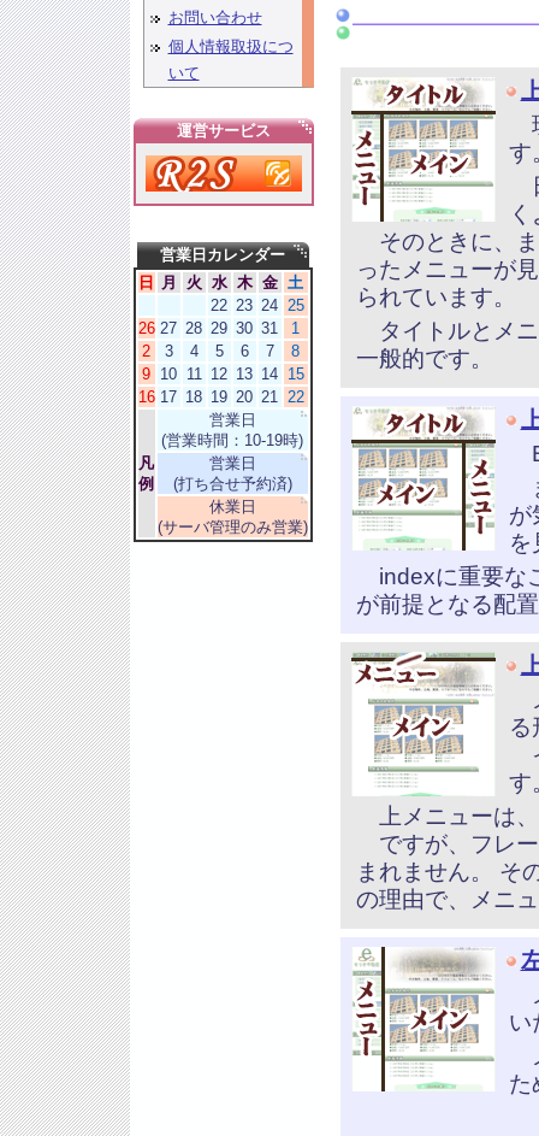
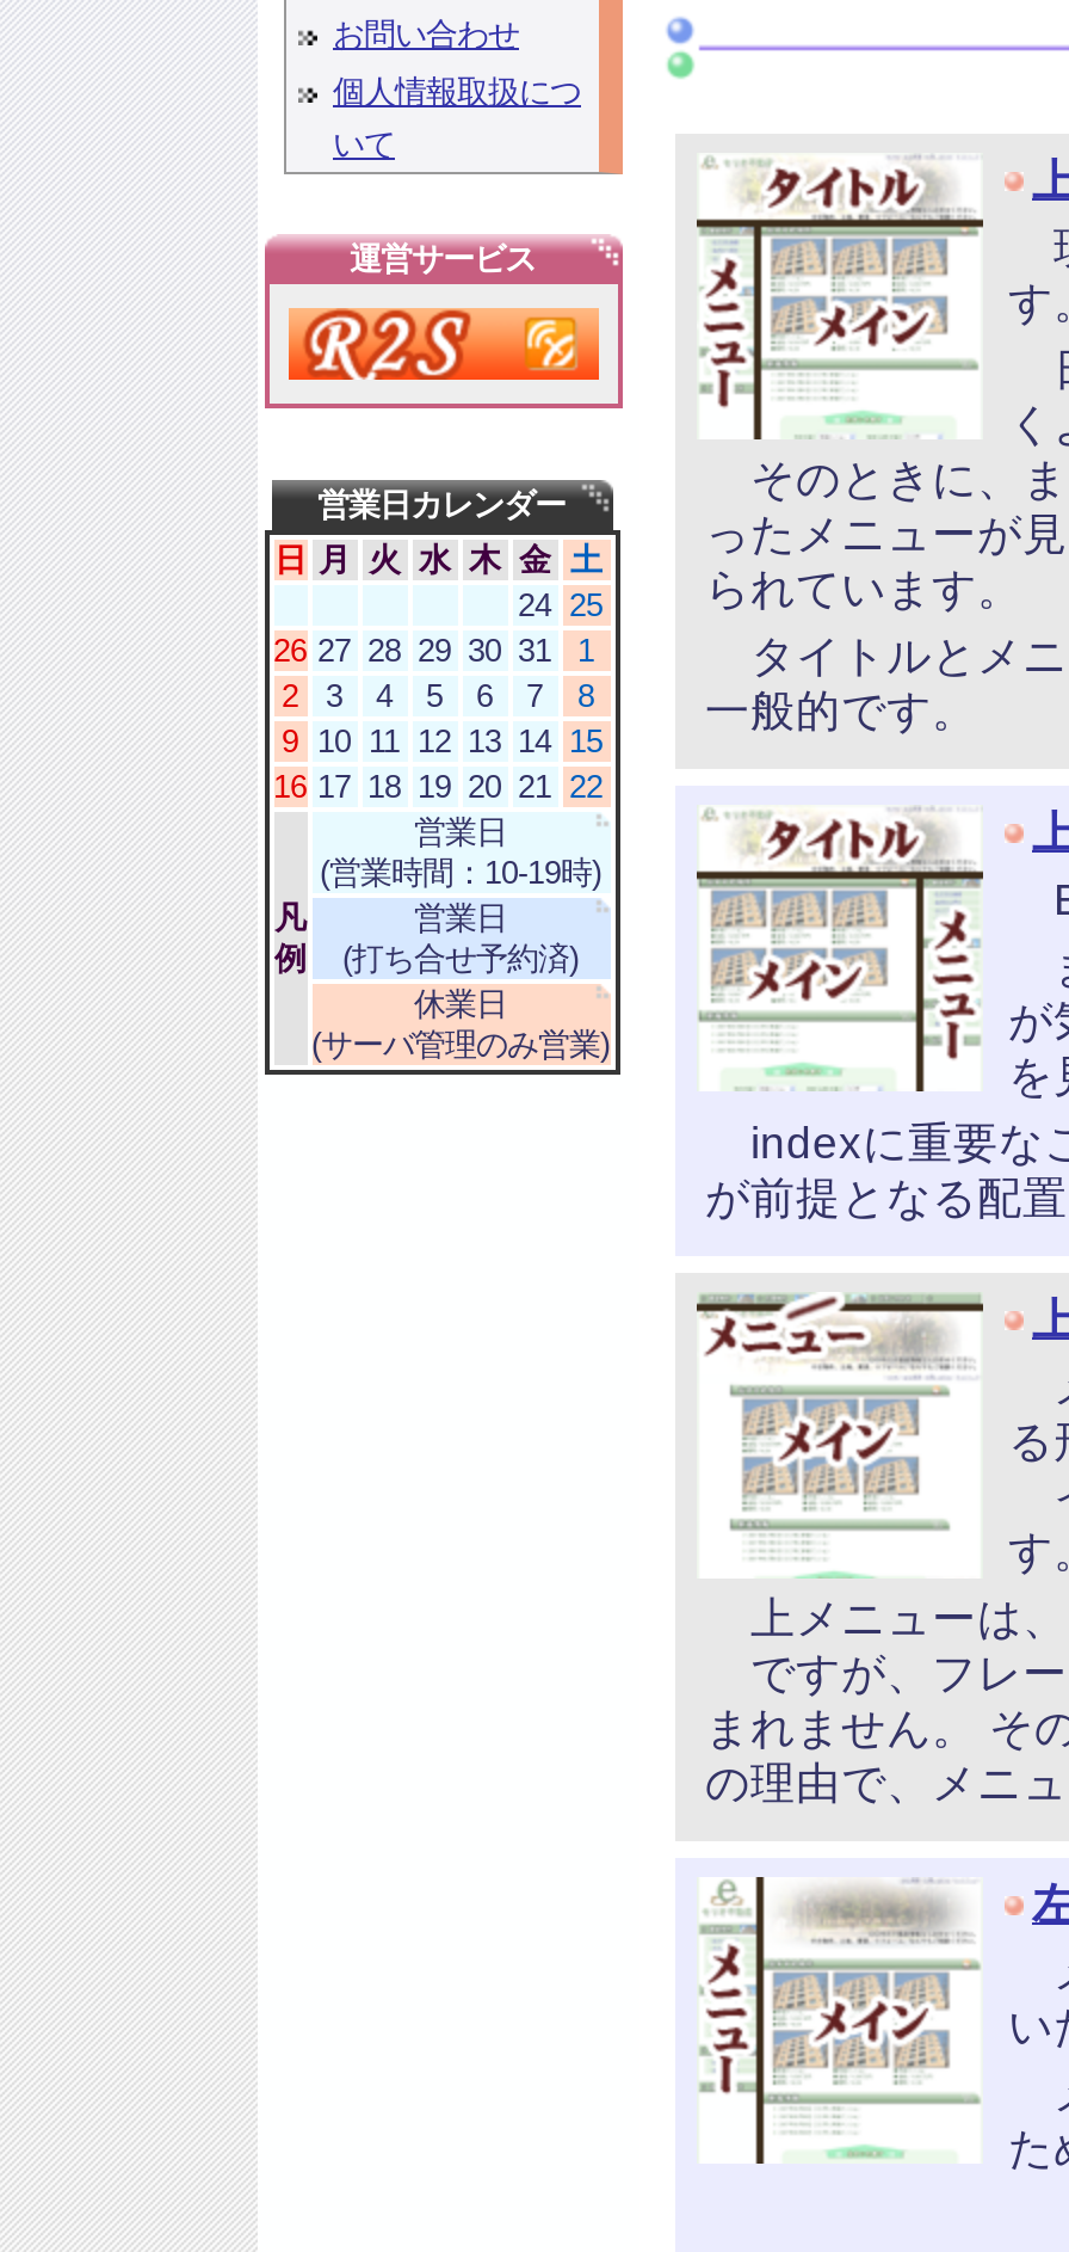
- 22 23 24 25
+ 24 25
